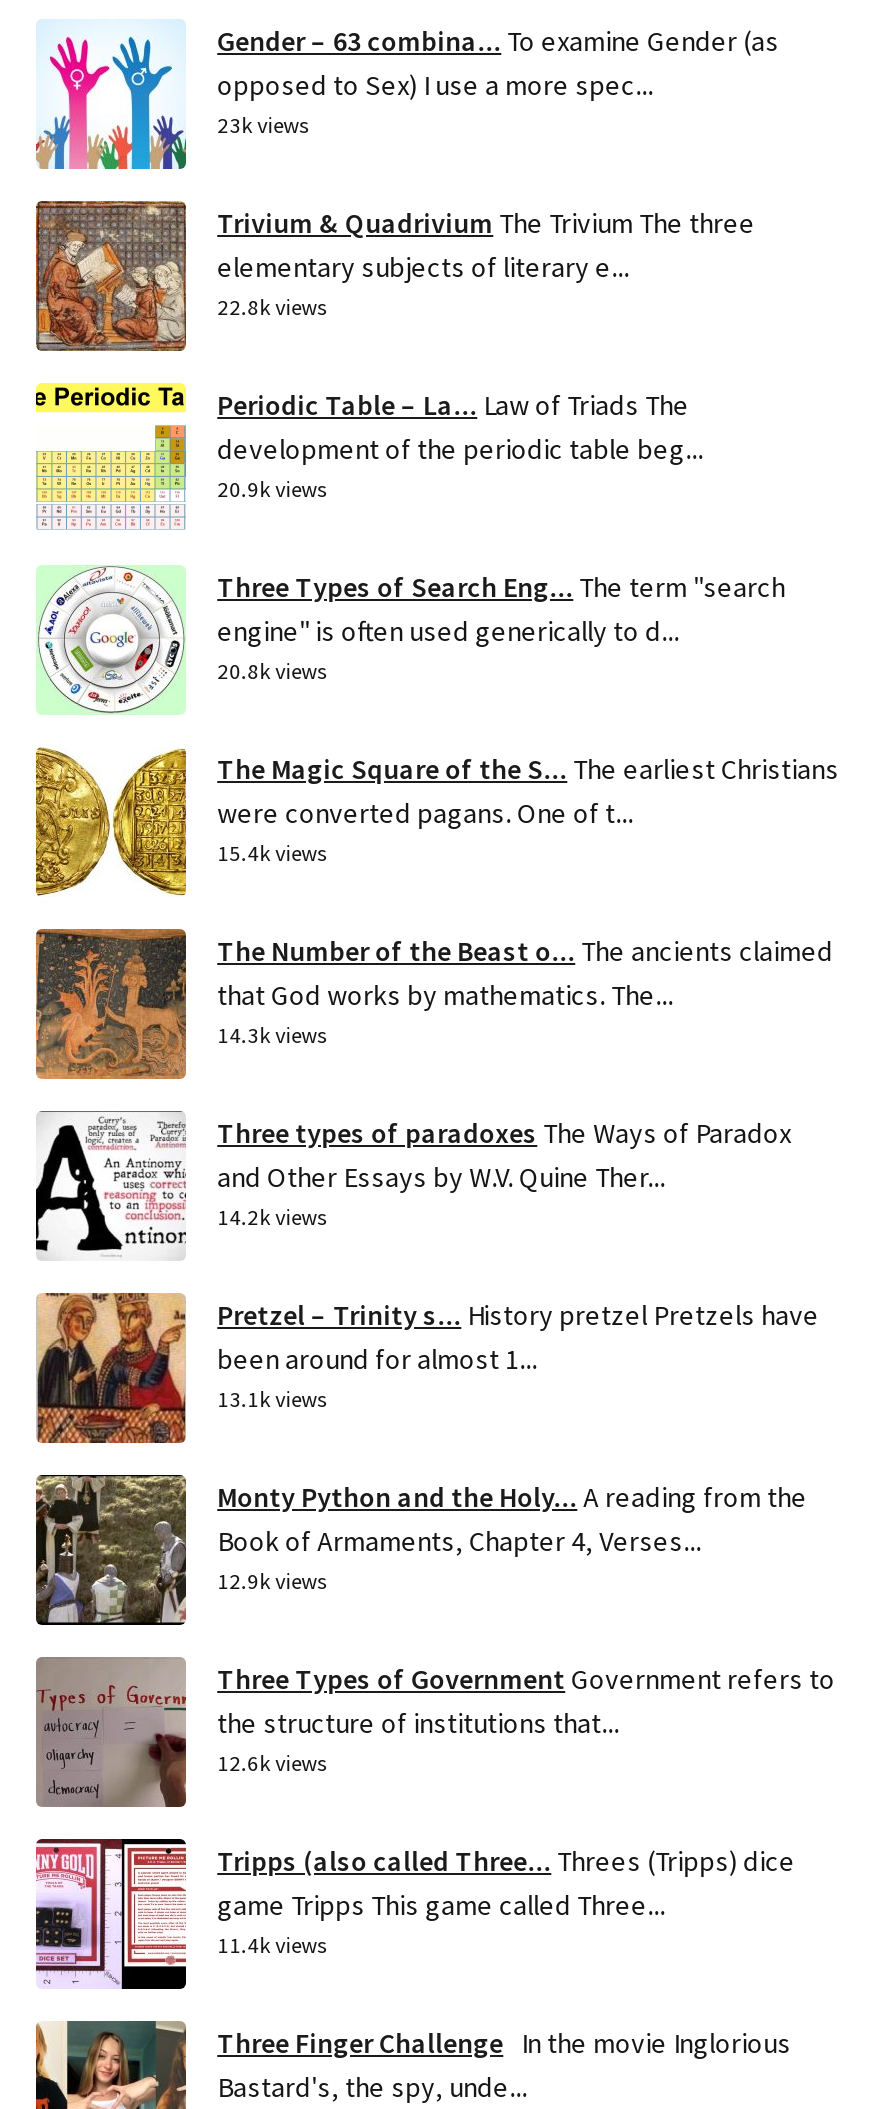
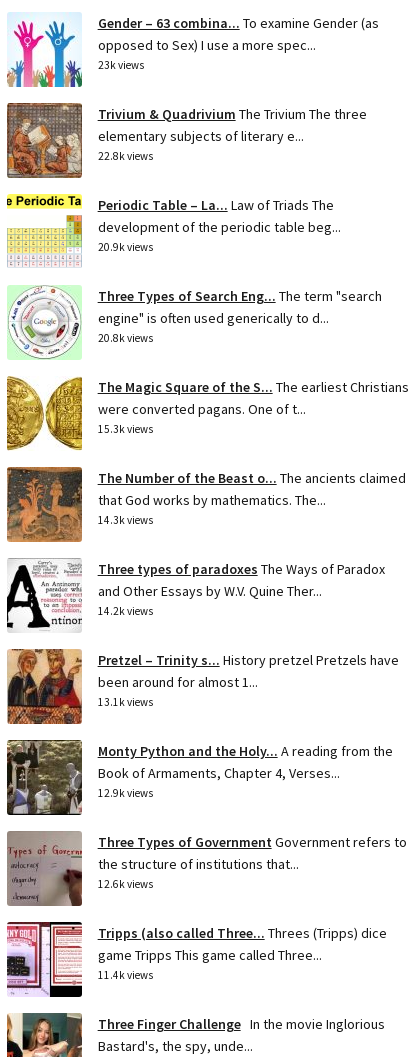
- 15.4k views
+ 15.3k views
